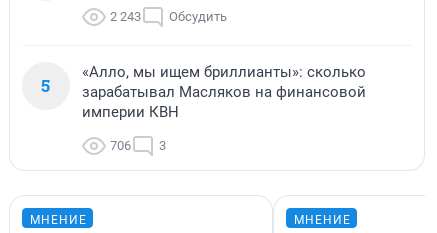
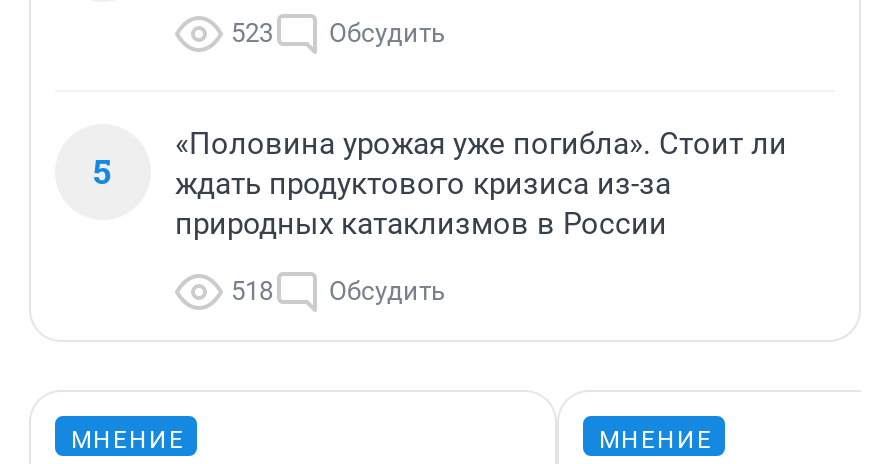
- 2 243 Обсудить
+ 523 Обсудить

- «Алло, мы ищем бриллианты»: сколько
- зарабатывал Масляков на финансовой
- империи КВН
+ «Половина урожая уже погибла». Стоит ли
+ ждать продуктового кризиса из-за
+ природных катаклизмов в России

- 706
- 3
+ 518
+ Обсудить
